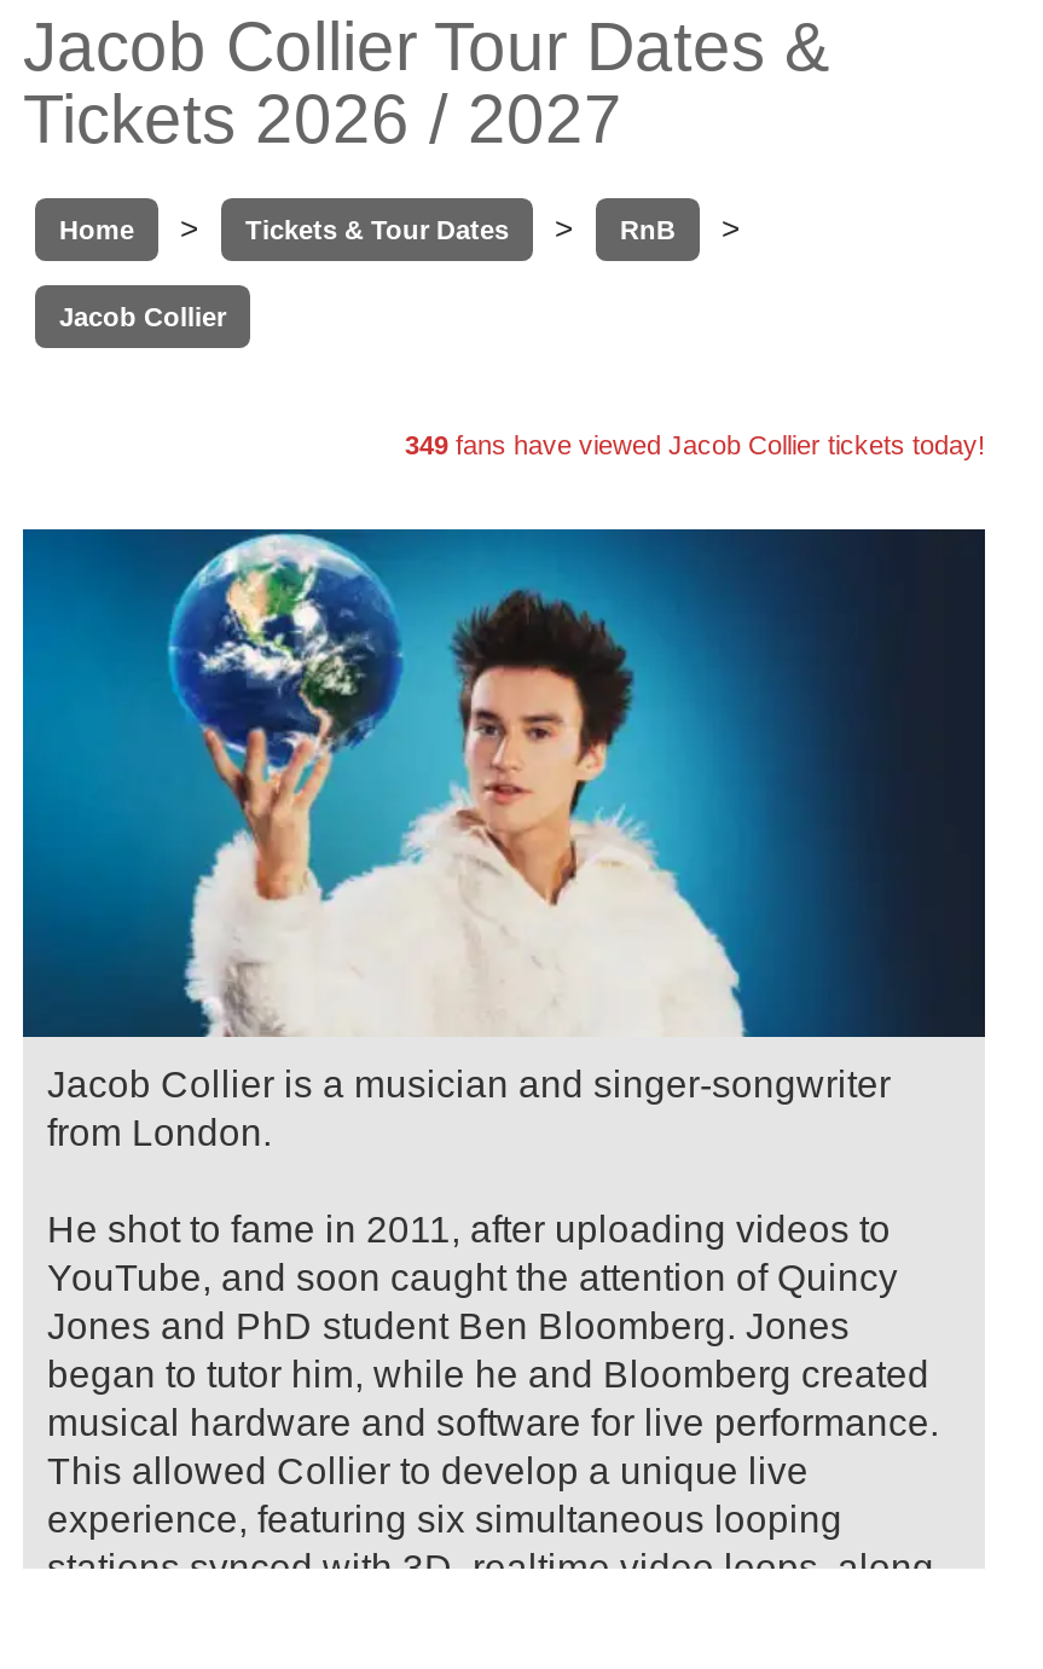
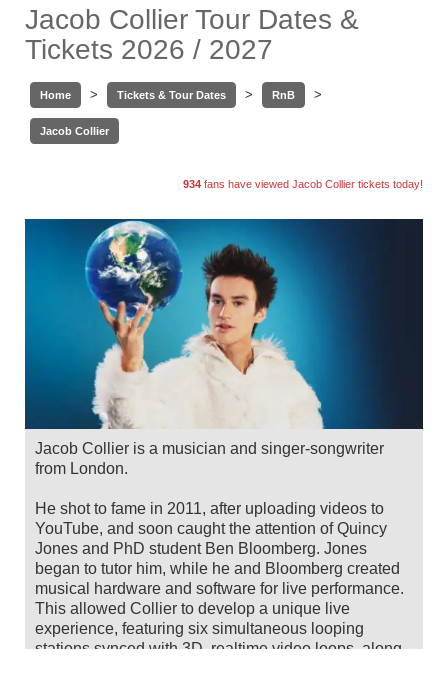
- 349 fans have viewed Jacob Collier tickets today!
+ 934 fans have viewed Jacob Collier tickets today!
